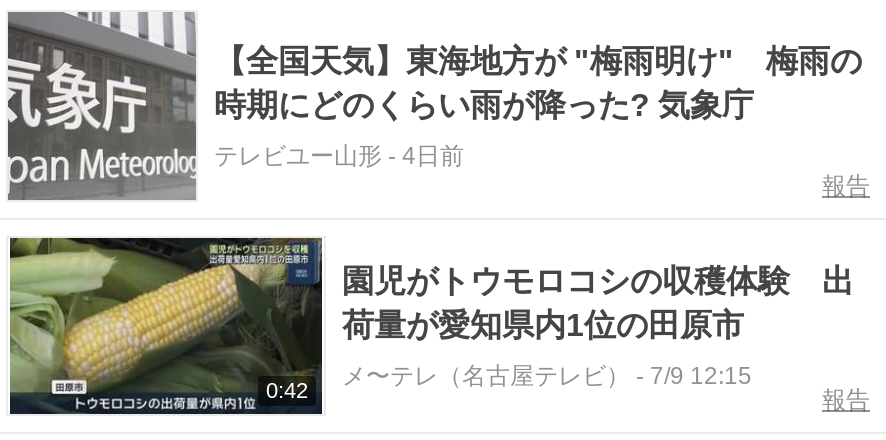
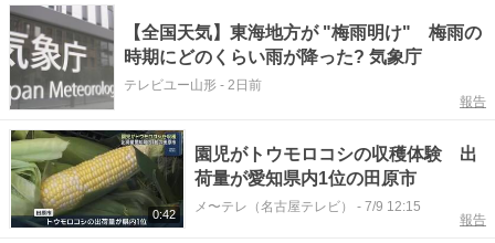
- テレビユー山形- 4日前
+ テレビユー山形- 2日前
